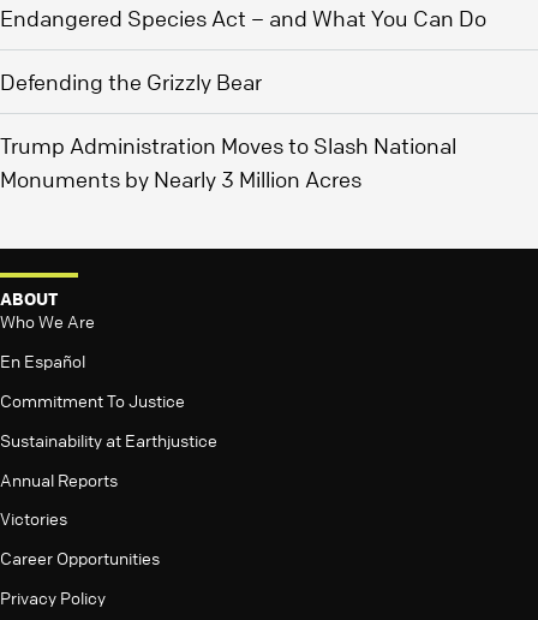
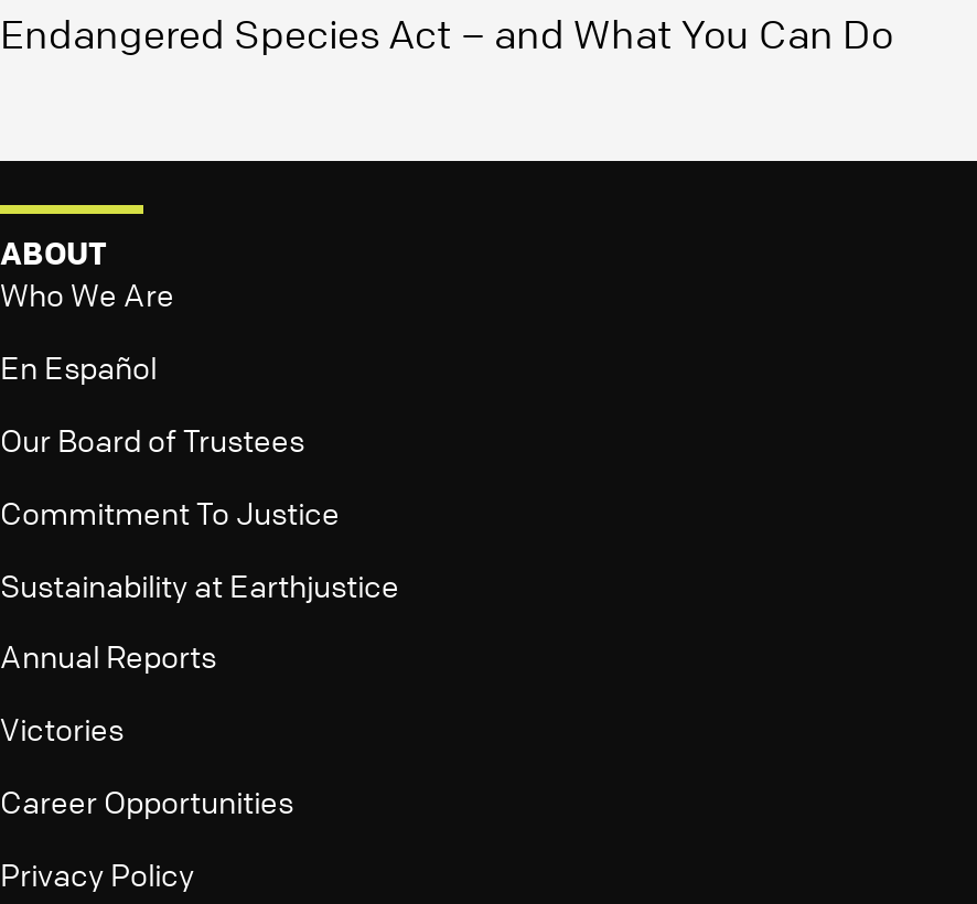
- Defending the Grizzly Bear
- Trump Administration Moves to Slash National
- Monuments by Nearly 3 Million Acres

moved up: ABOUT | Who We Are | En Español

+ Our Board of Trustees
